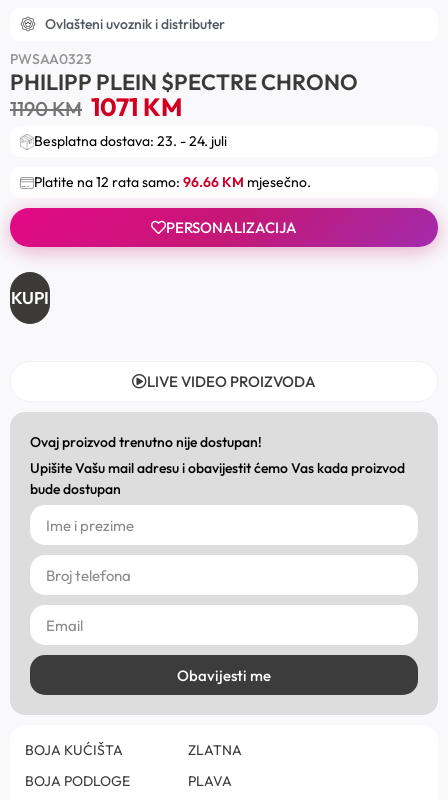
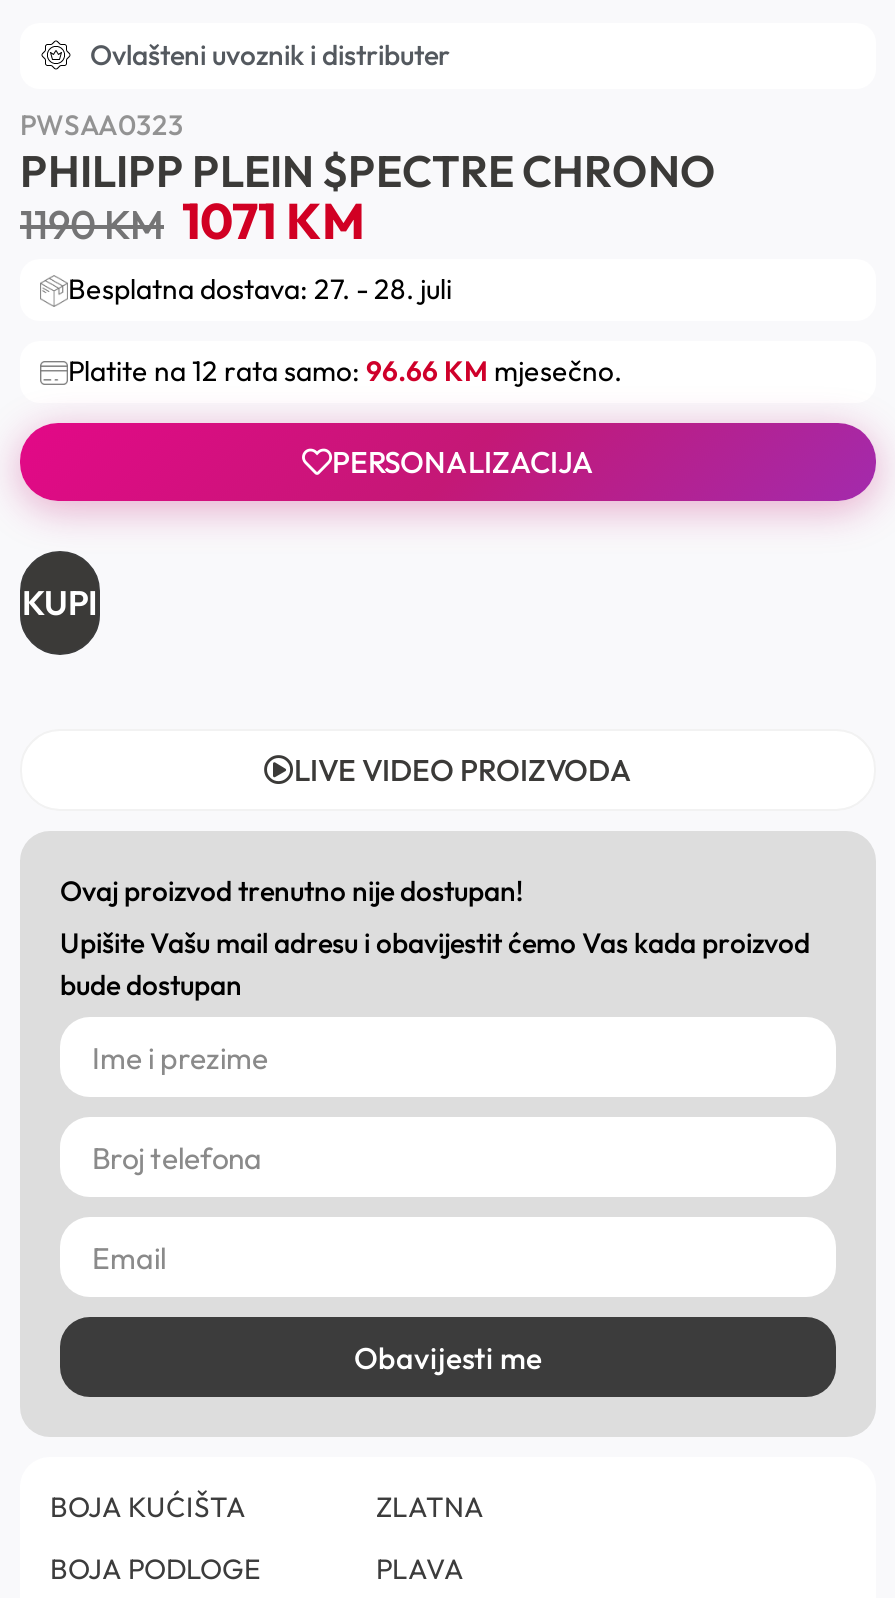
- Besplatna dostava: 23. - 24. juli
+ Besplatna dostava: 27. - 28. juli
